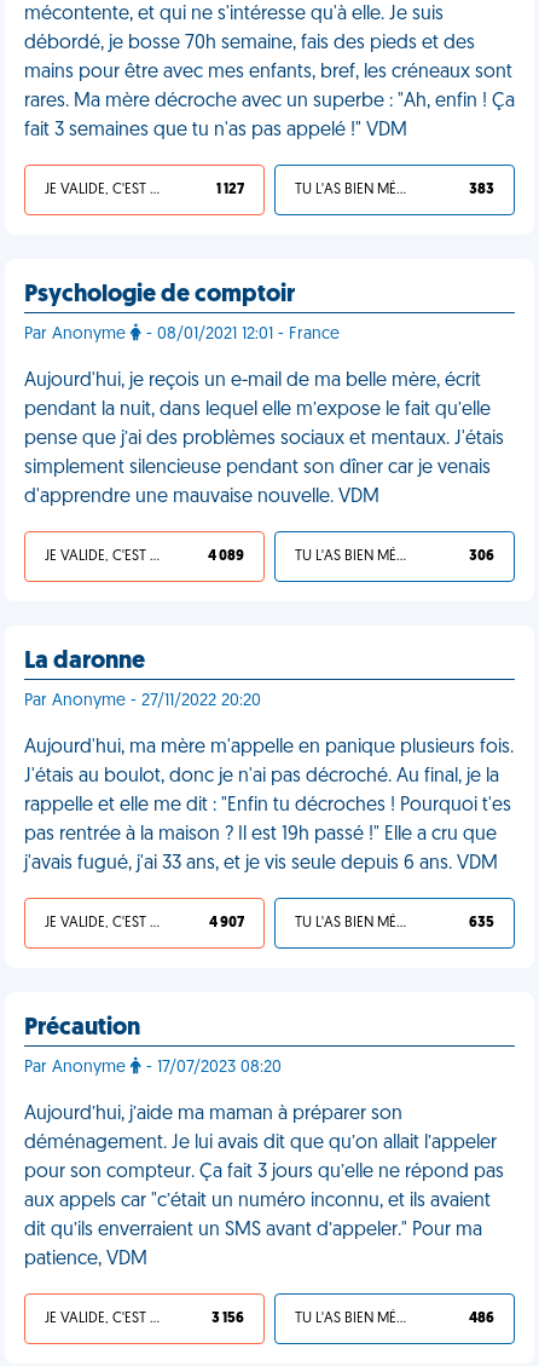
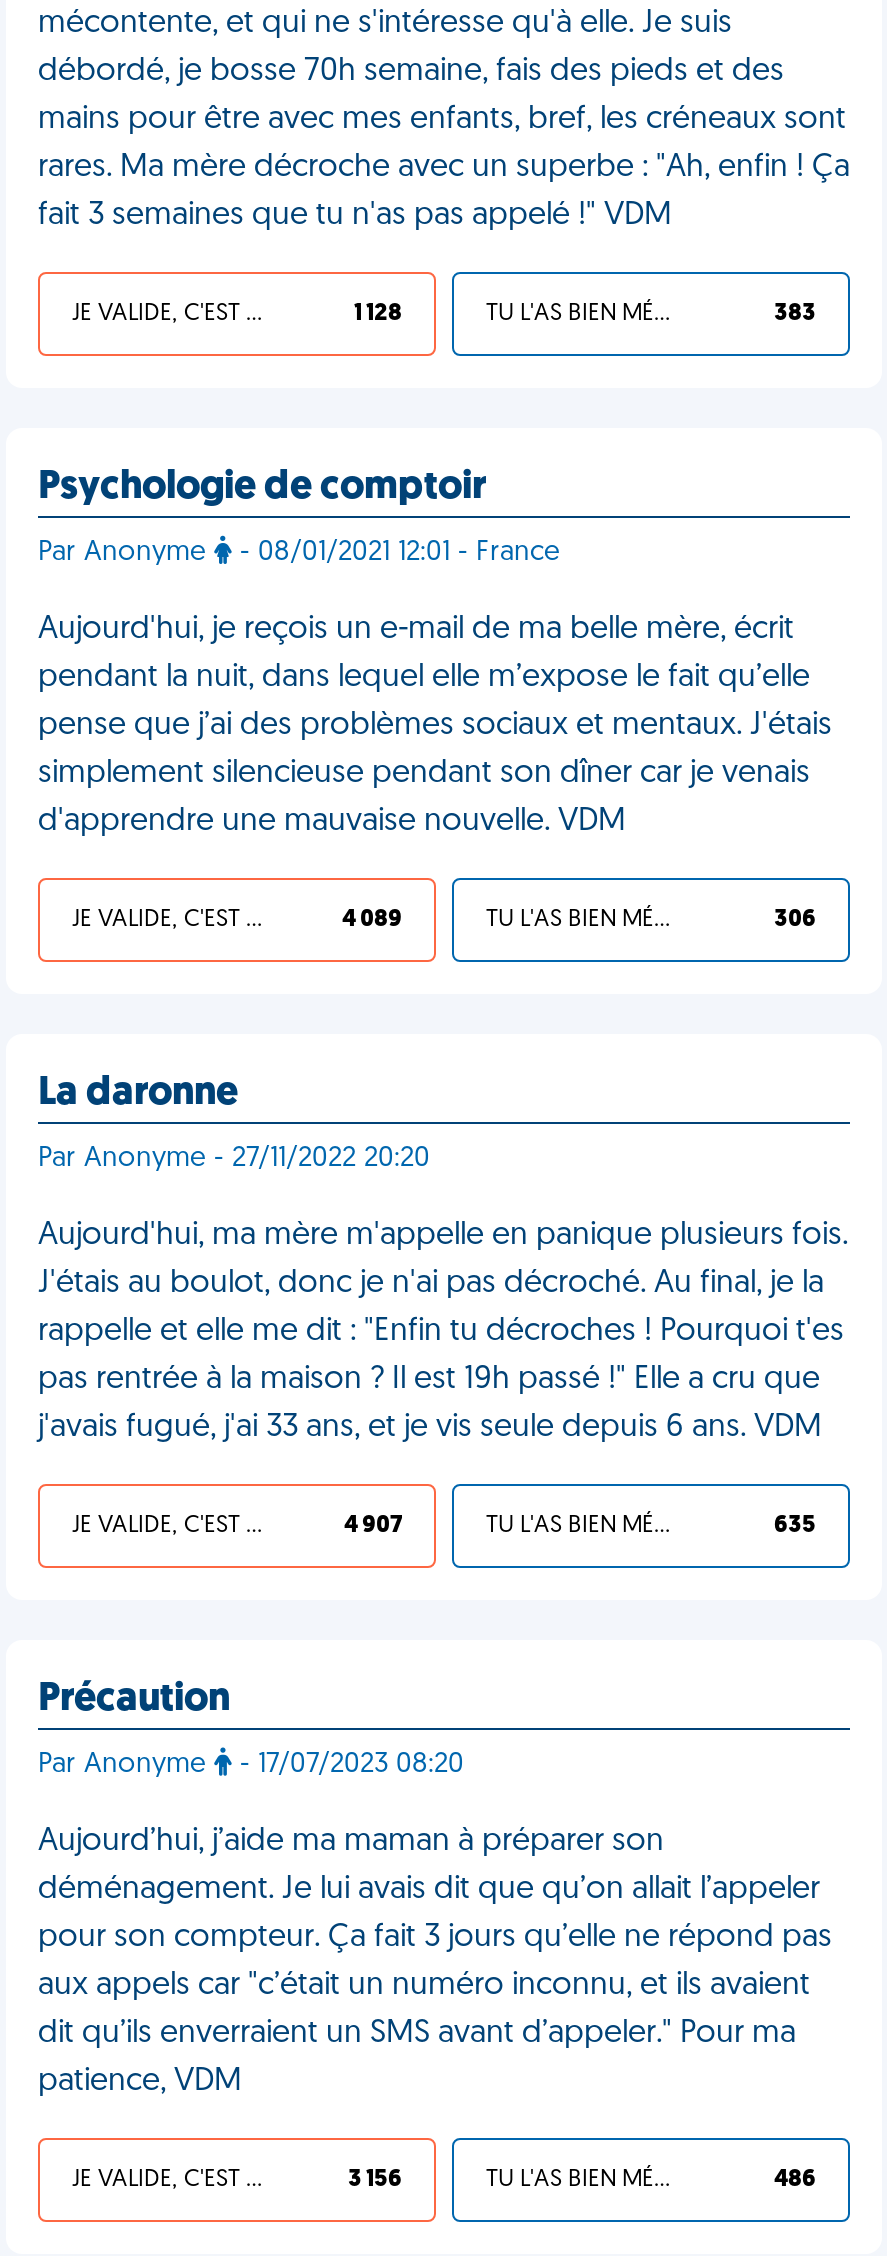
- 1 127
+ 1 128
